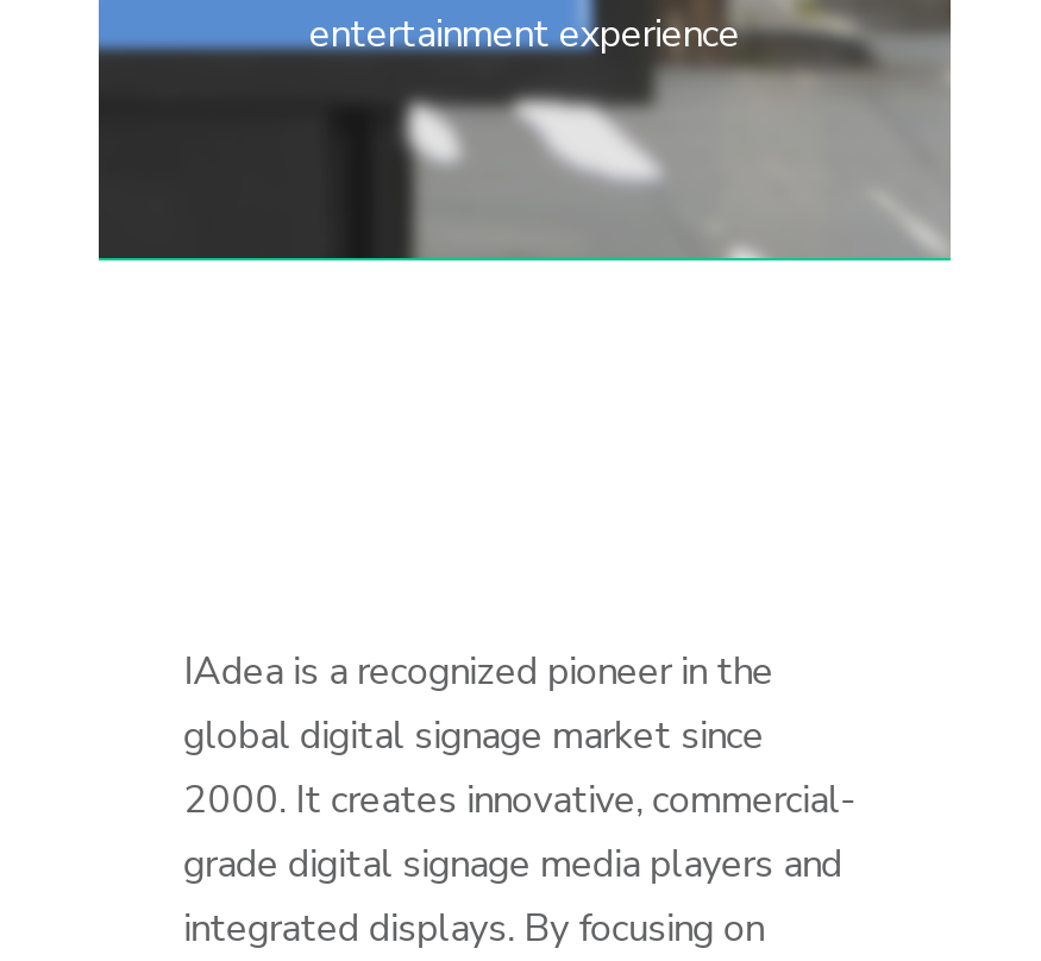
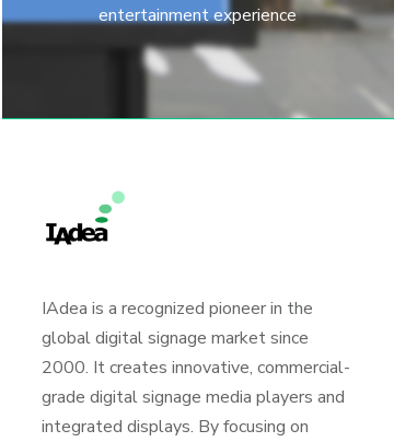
+ [image]
